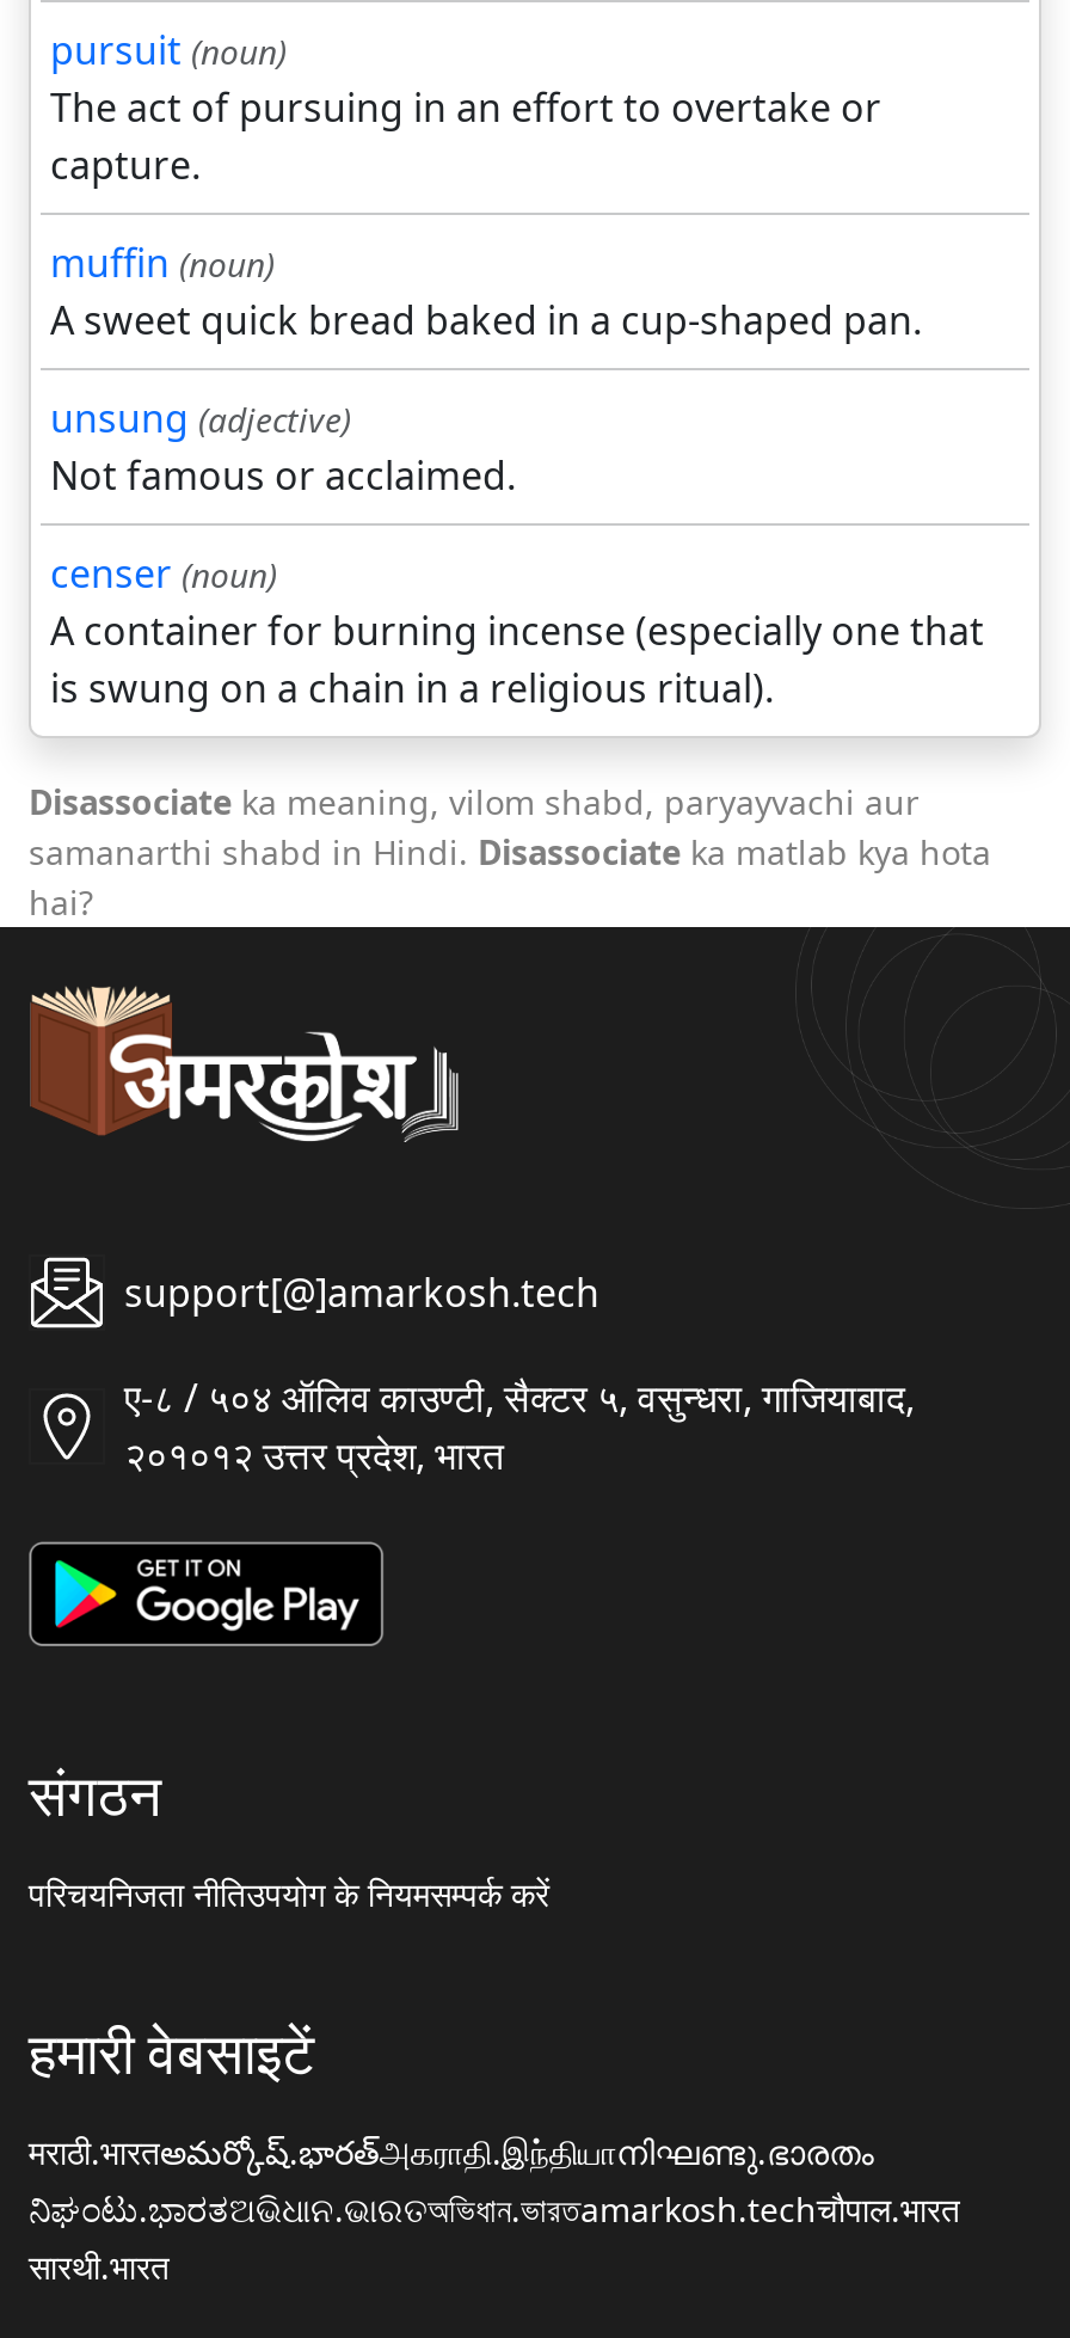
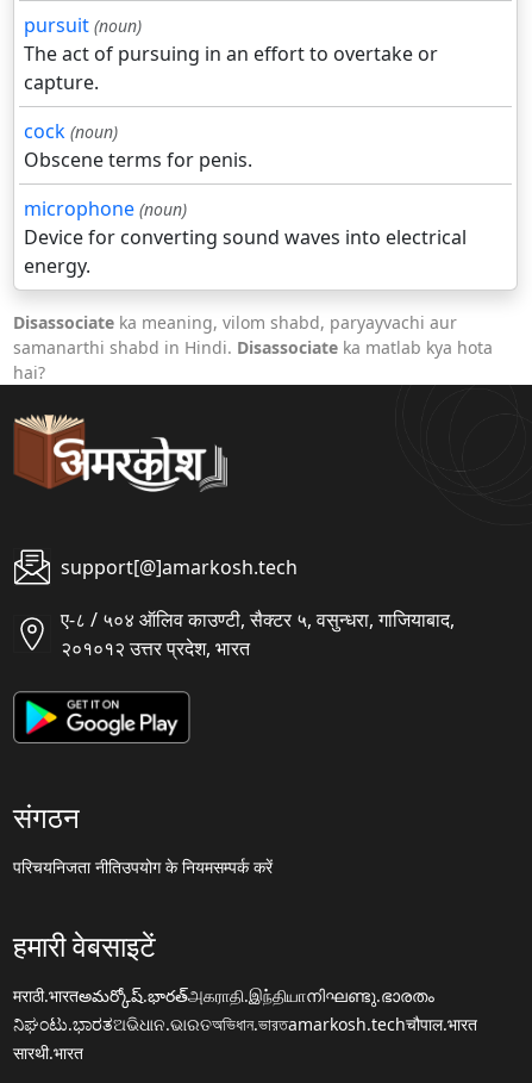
- muffin (noun)
- A sweet quick bread baked in a cup-shaped pan.
- unsung (adjective)
- Not famous or acclaimed.
- censer (noun)
- A container for burning incense (especially one that
- is swung on a chain in a religious ritual).
+ cock (noun)
+ Obscene terms for penis.
+ microphone (noun)
+ Device for converting sound waves into electrical
+ energy.
